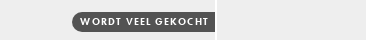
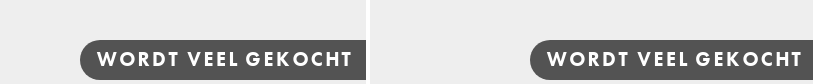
+ WORDT VEEL GEKOCHT
